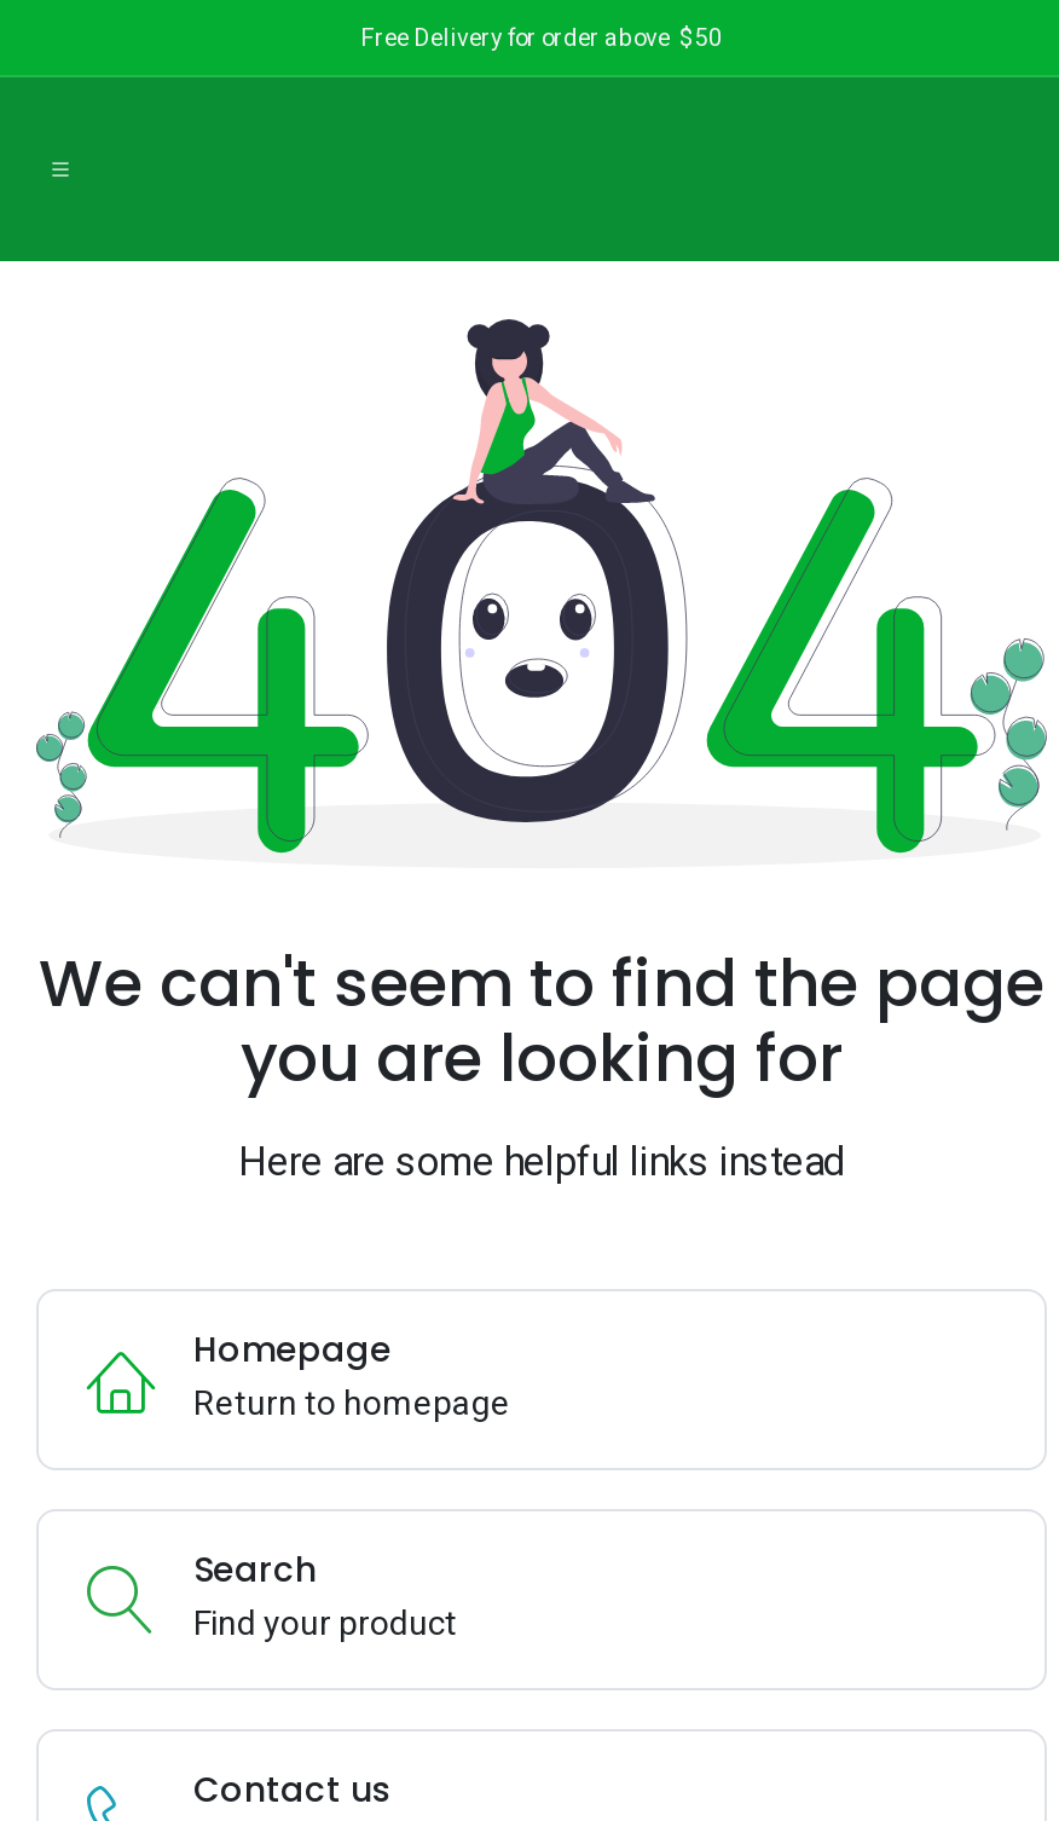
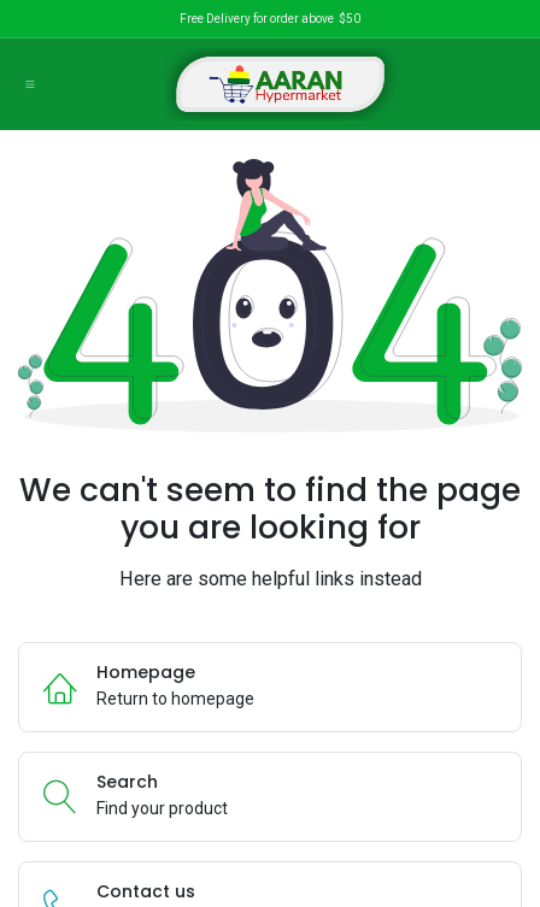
+ [image]
